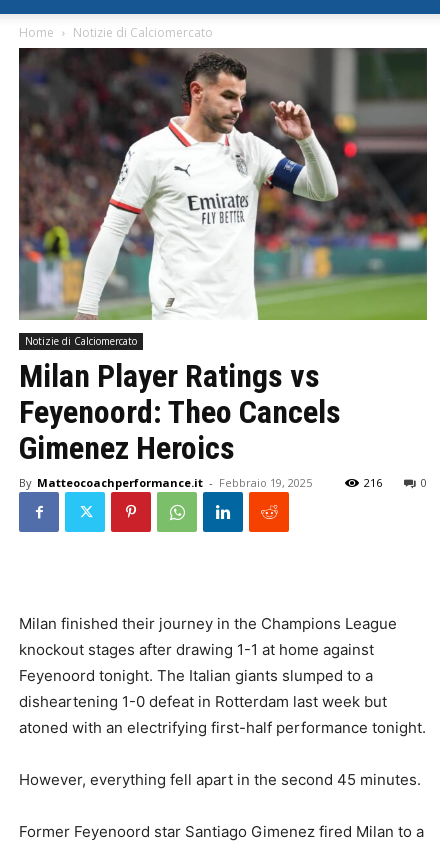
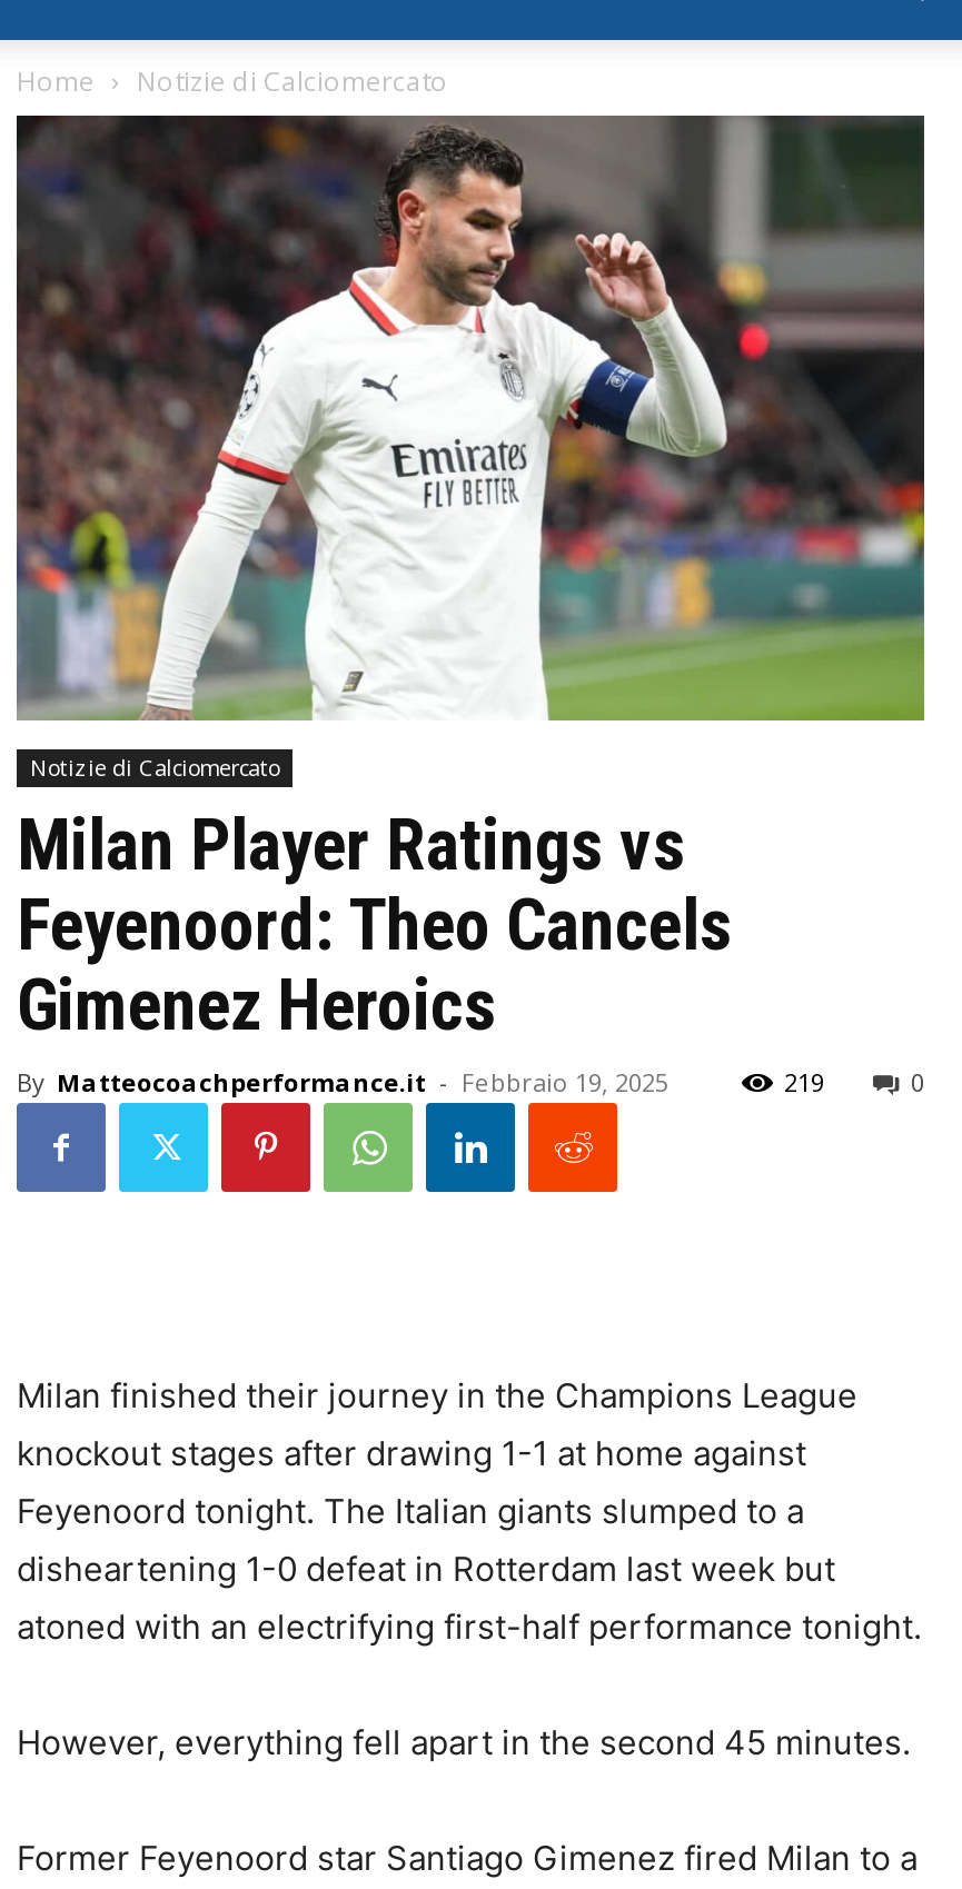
- 216
+ 219
